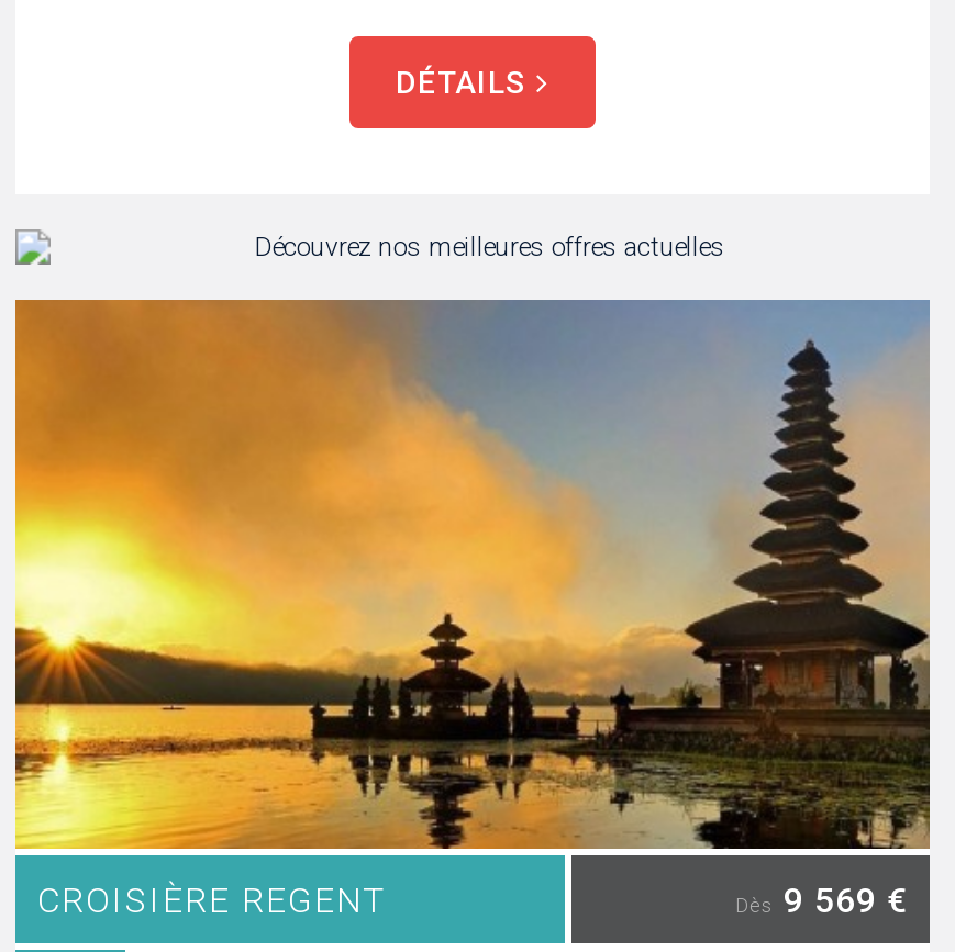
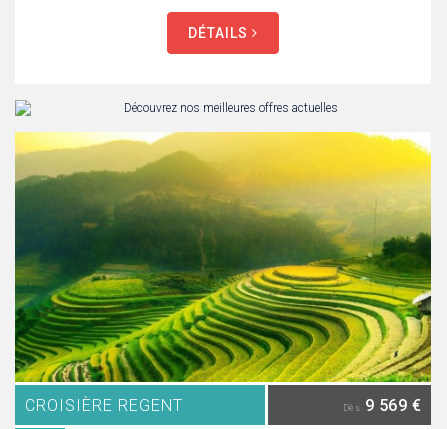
- [image]
+ [image]
